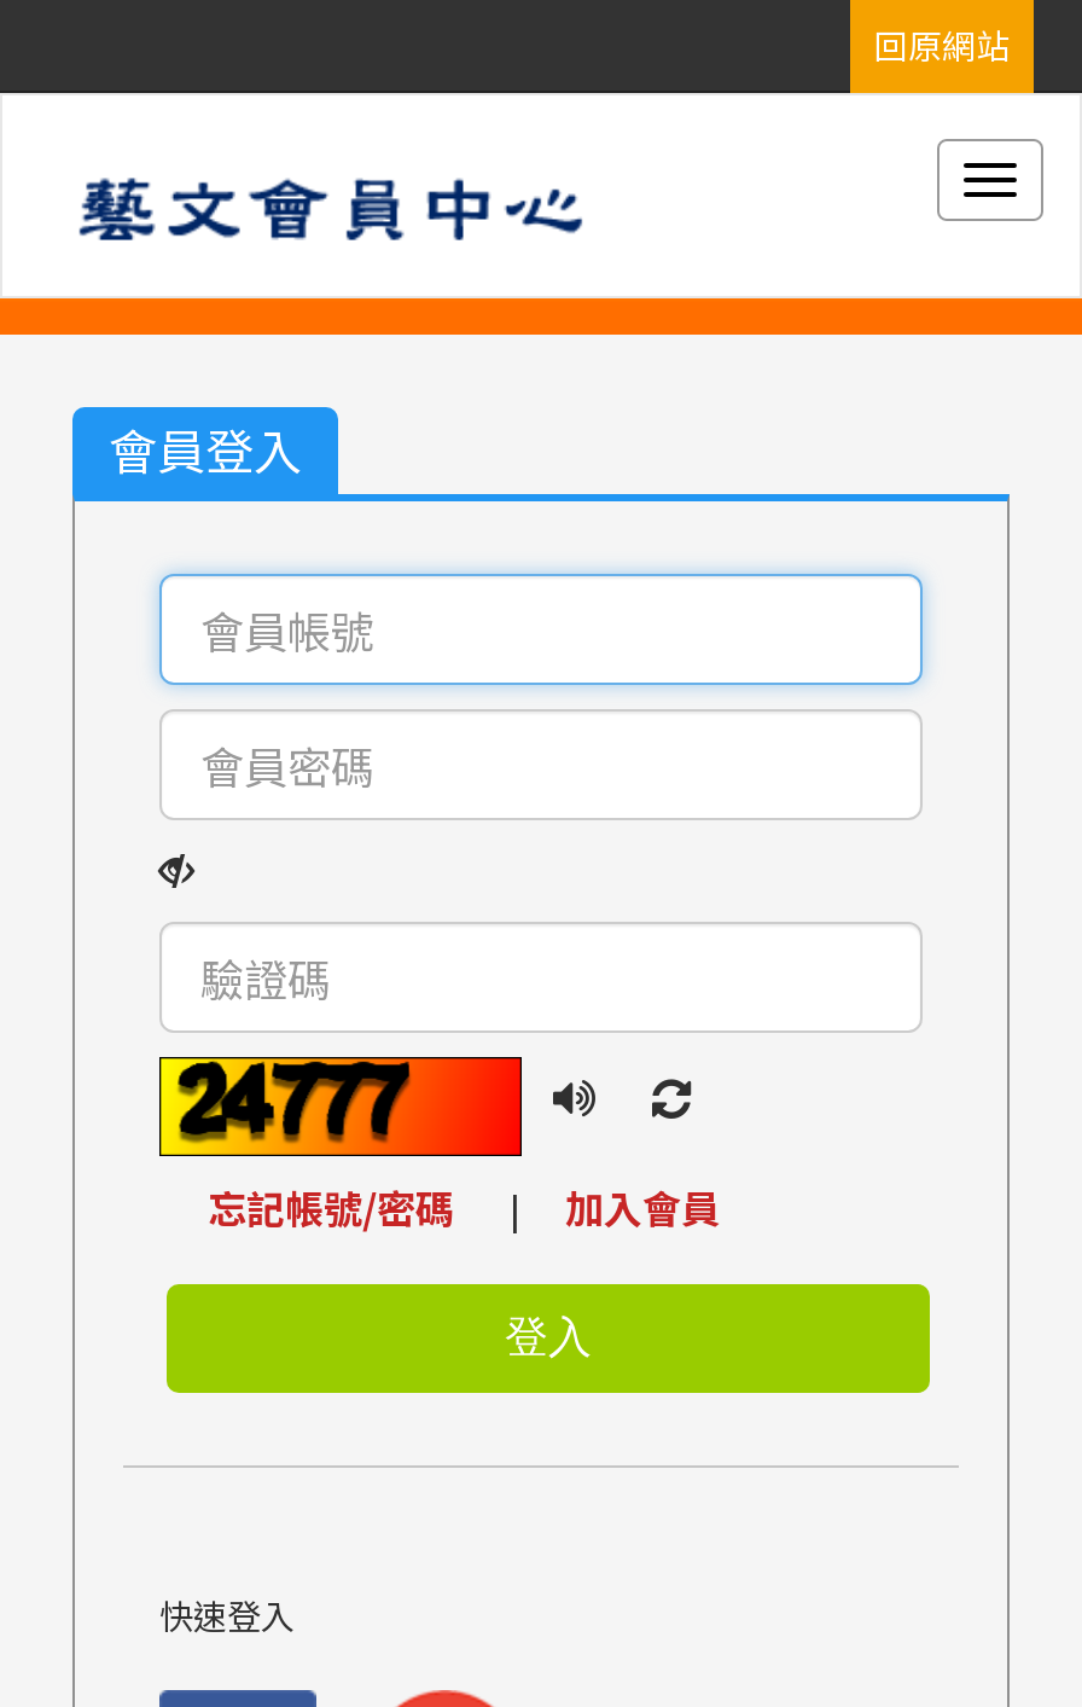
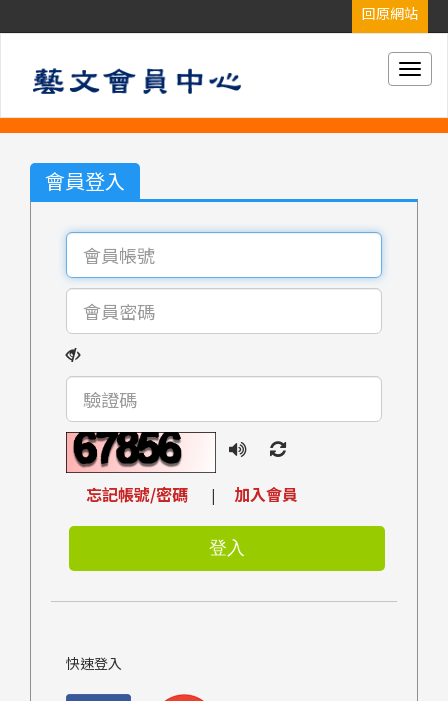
- [image]
+ [image]
